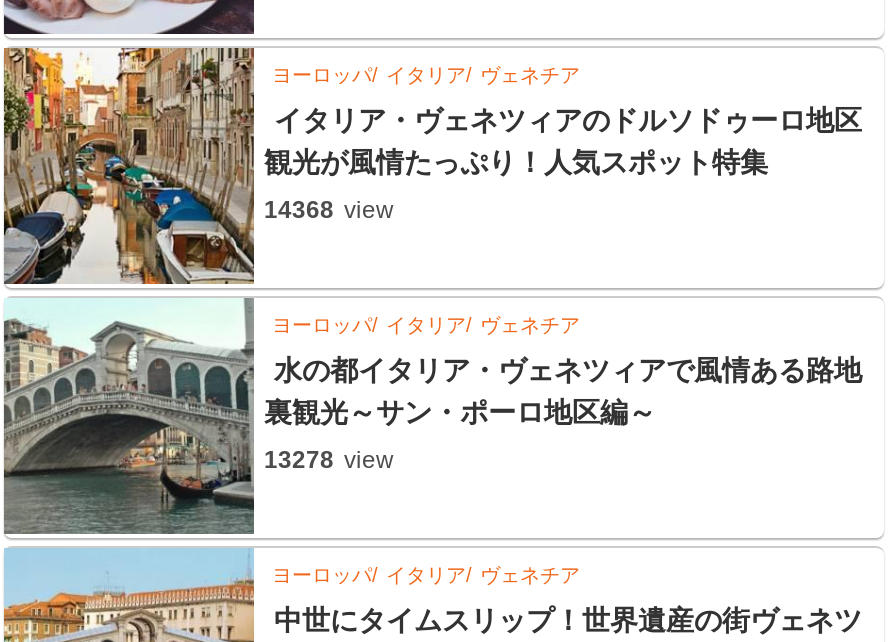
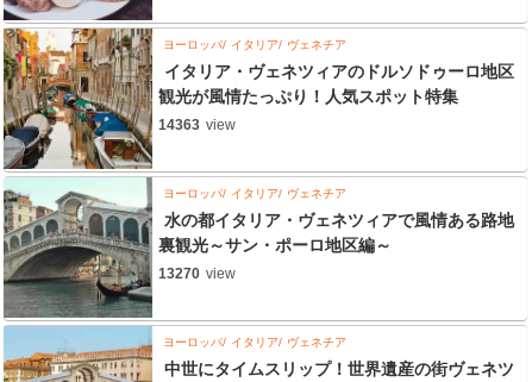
- 14368 view
+ 14363 view

- 13278 view
+ 13270 view
